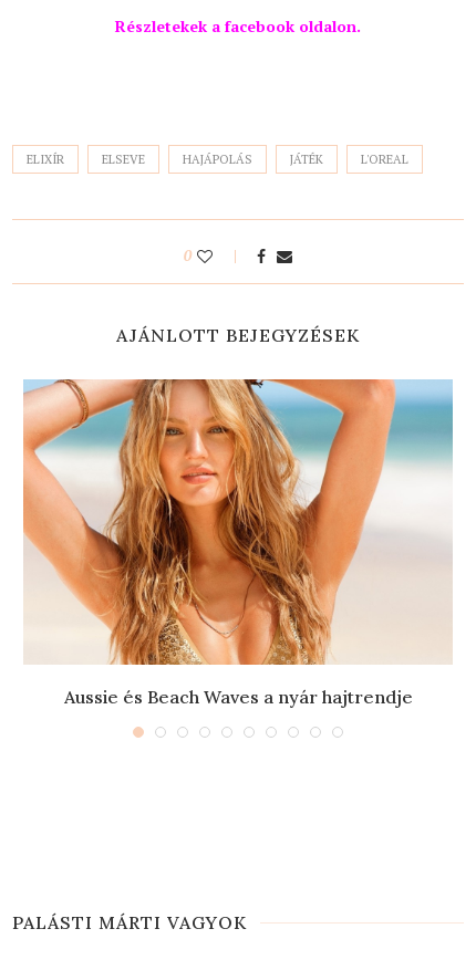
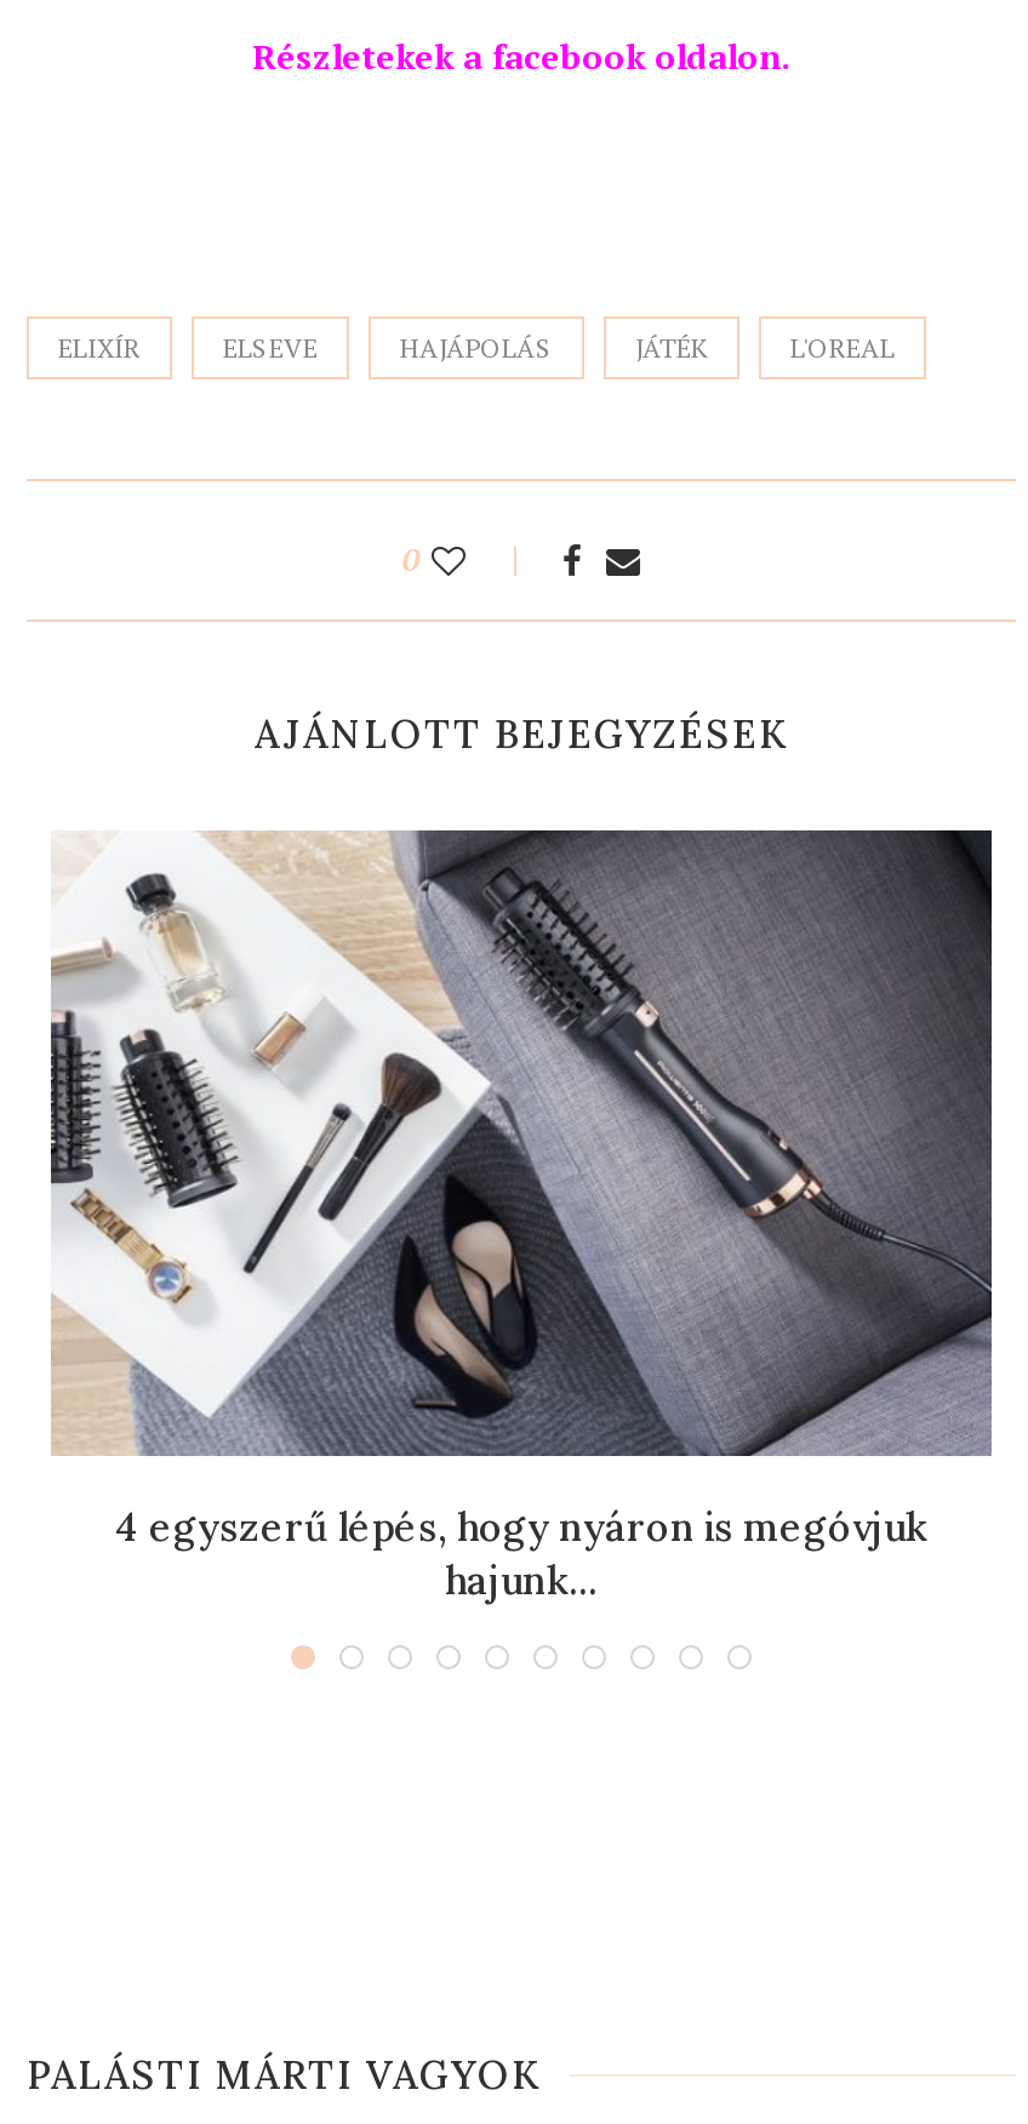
- [image]
- Aussie és Beach Waves a nyár hajtrendje
+ [image]
+ 4 egyszerű lépés, hogy nyáron is megóvjuk
+ hajunk...
